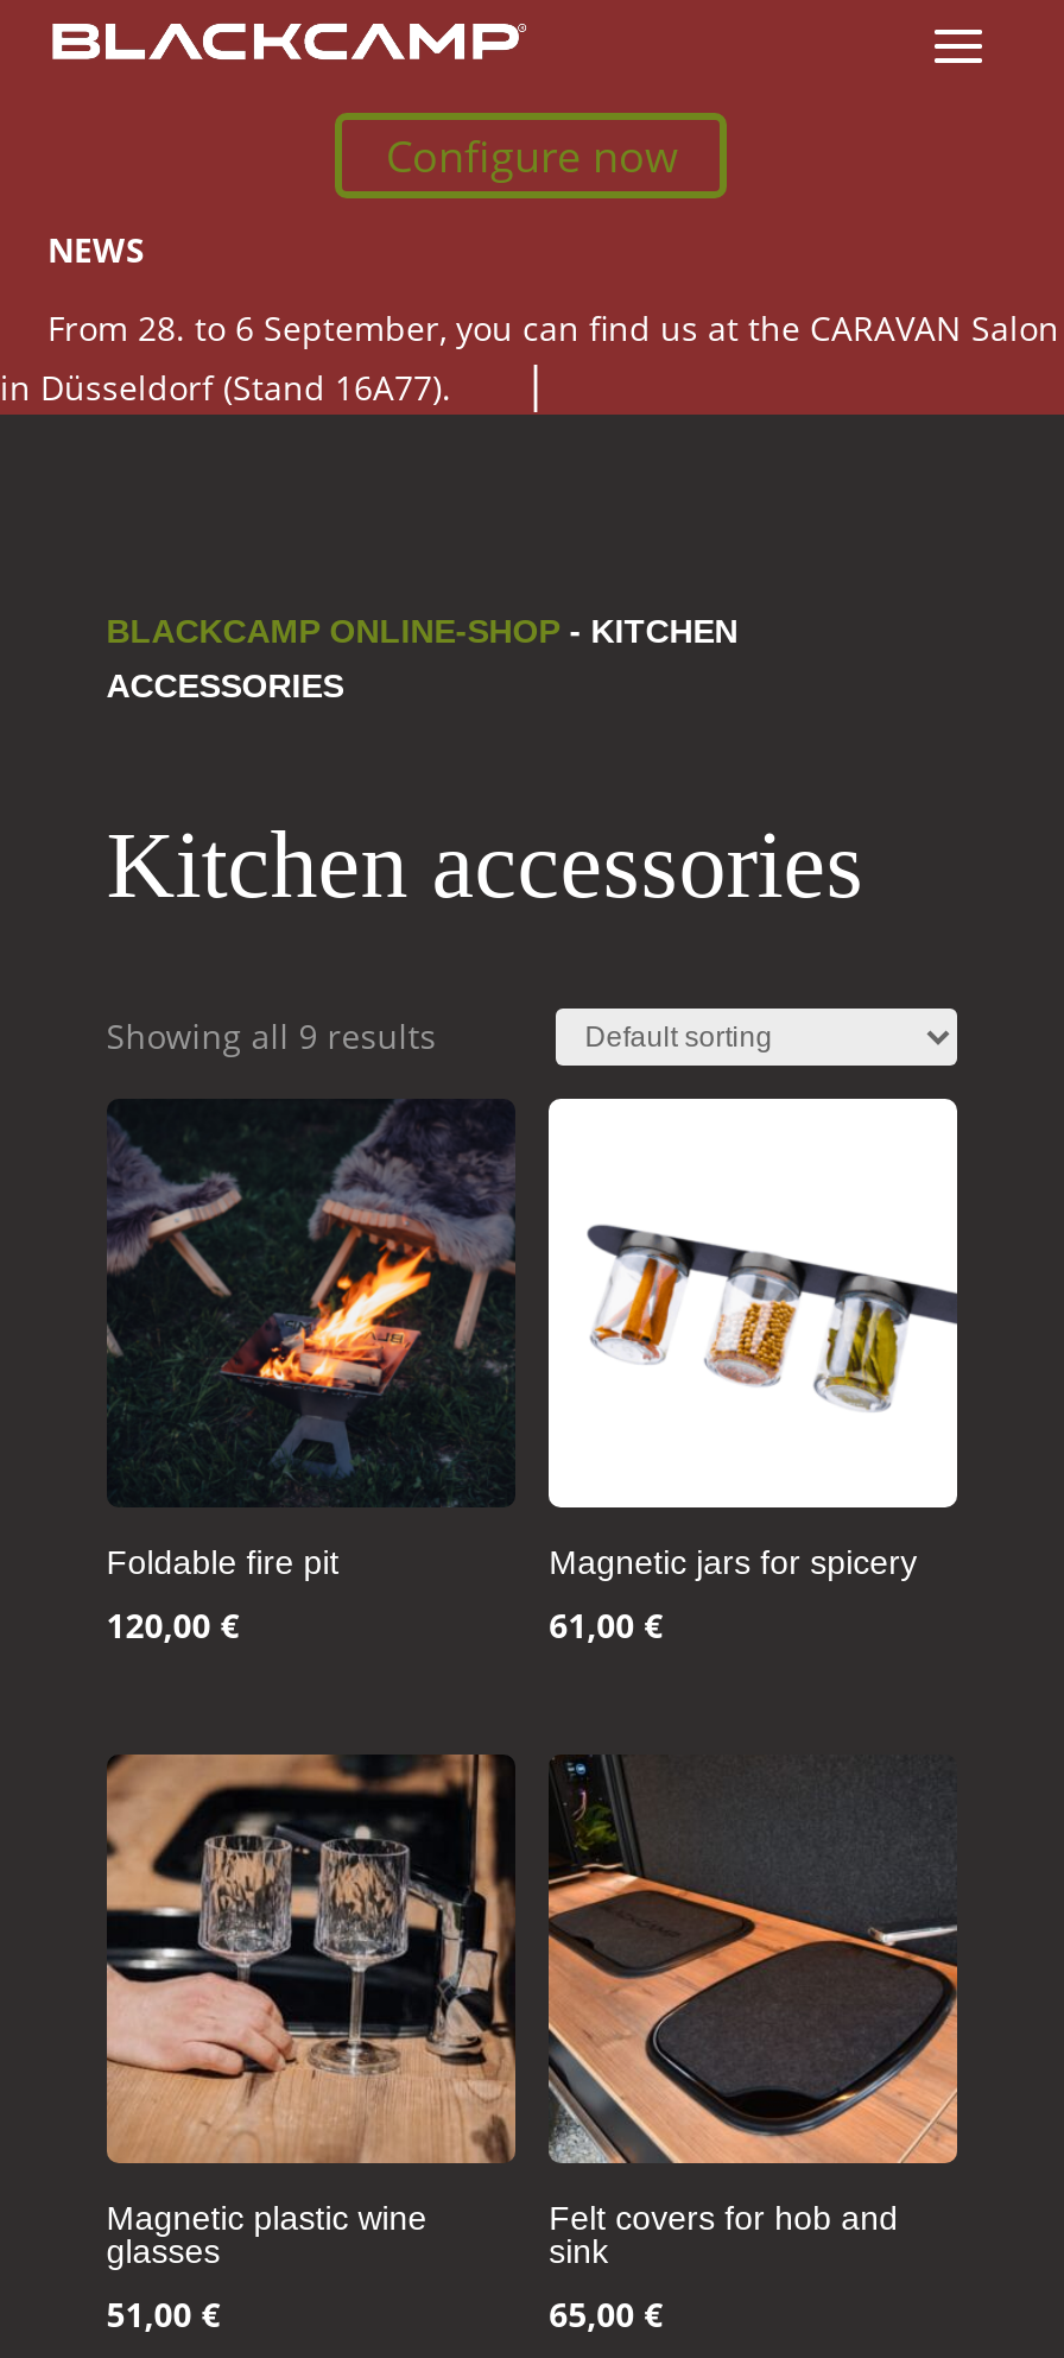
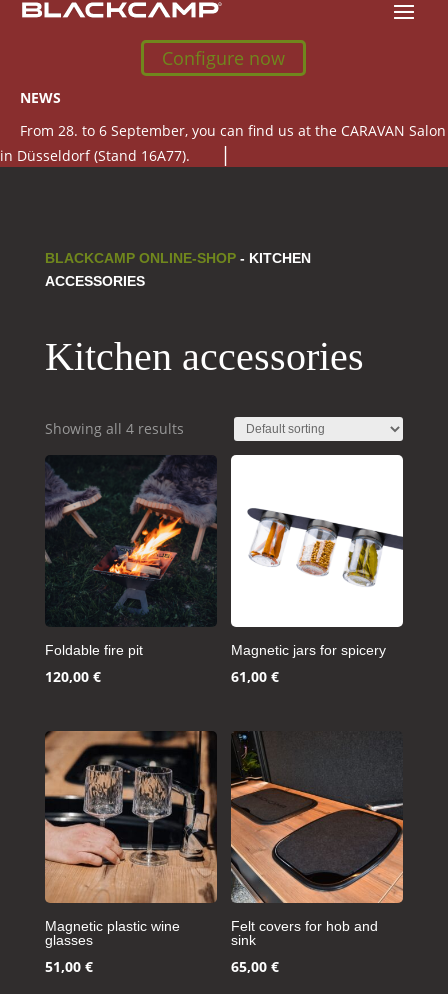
- Showing all 9 results
+ Showing all 4 results
